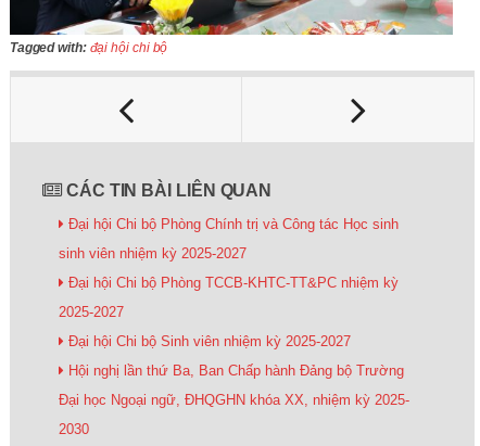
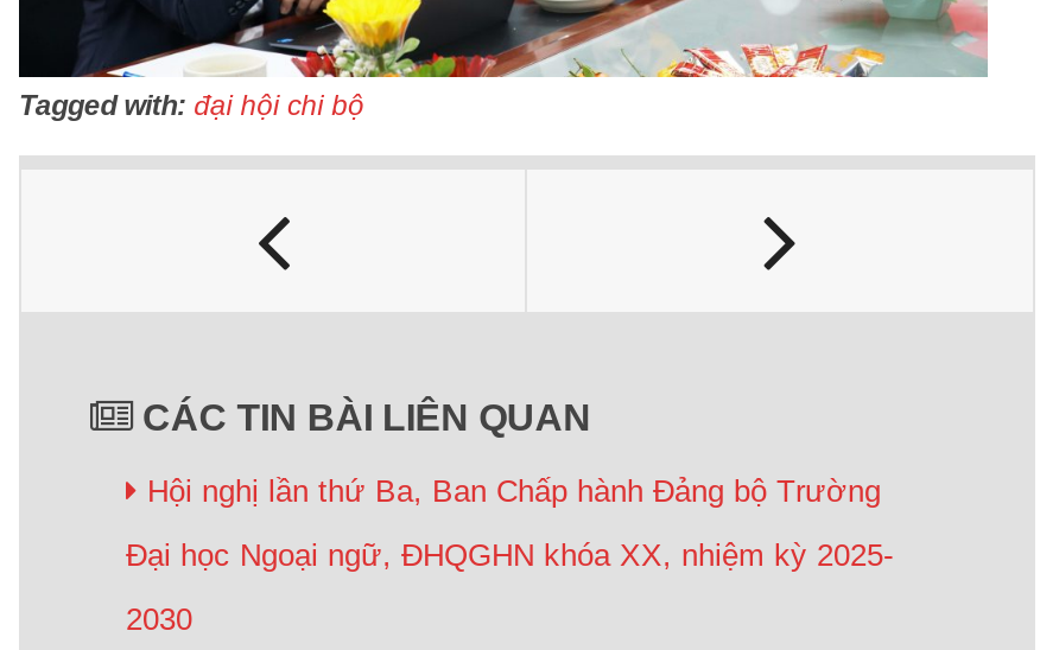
- Đại hội Chi bộ Phòng Chính trị và Công tác Học sinh
- sinh viên nhiệm kỳ 2025-2027
- Đại hội Chi bộ Phòng TCCB-KHTC-TT&PC nhiệm kỳ
- 2025-2027
- Đại hội Chi bộ Sinh viên nhiệm kỳ 2025-2027
